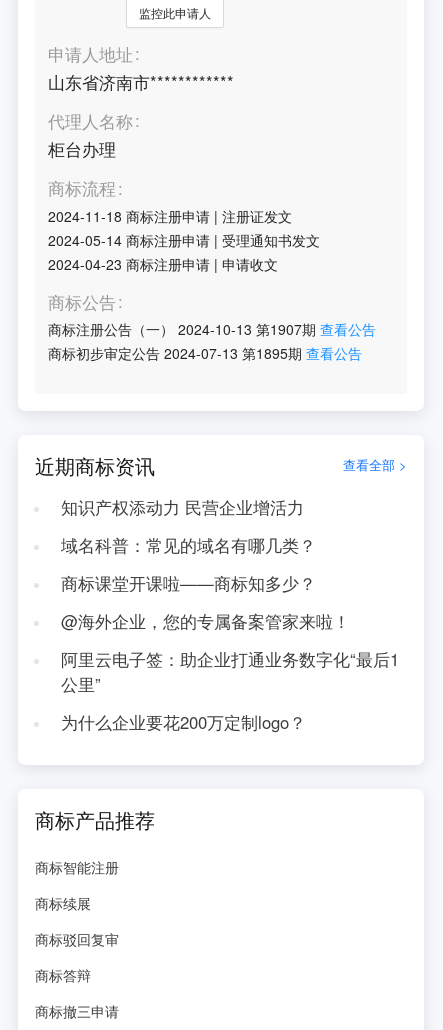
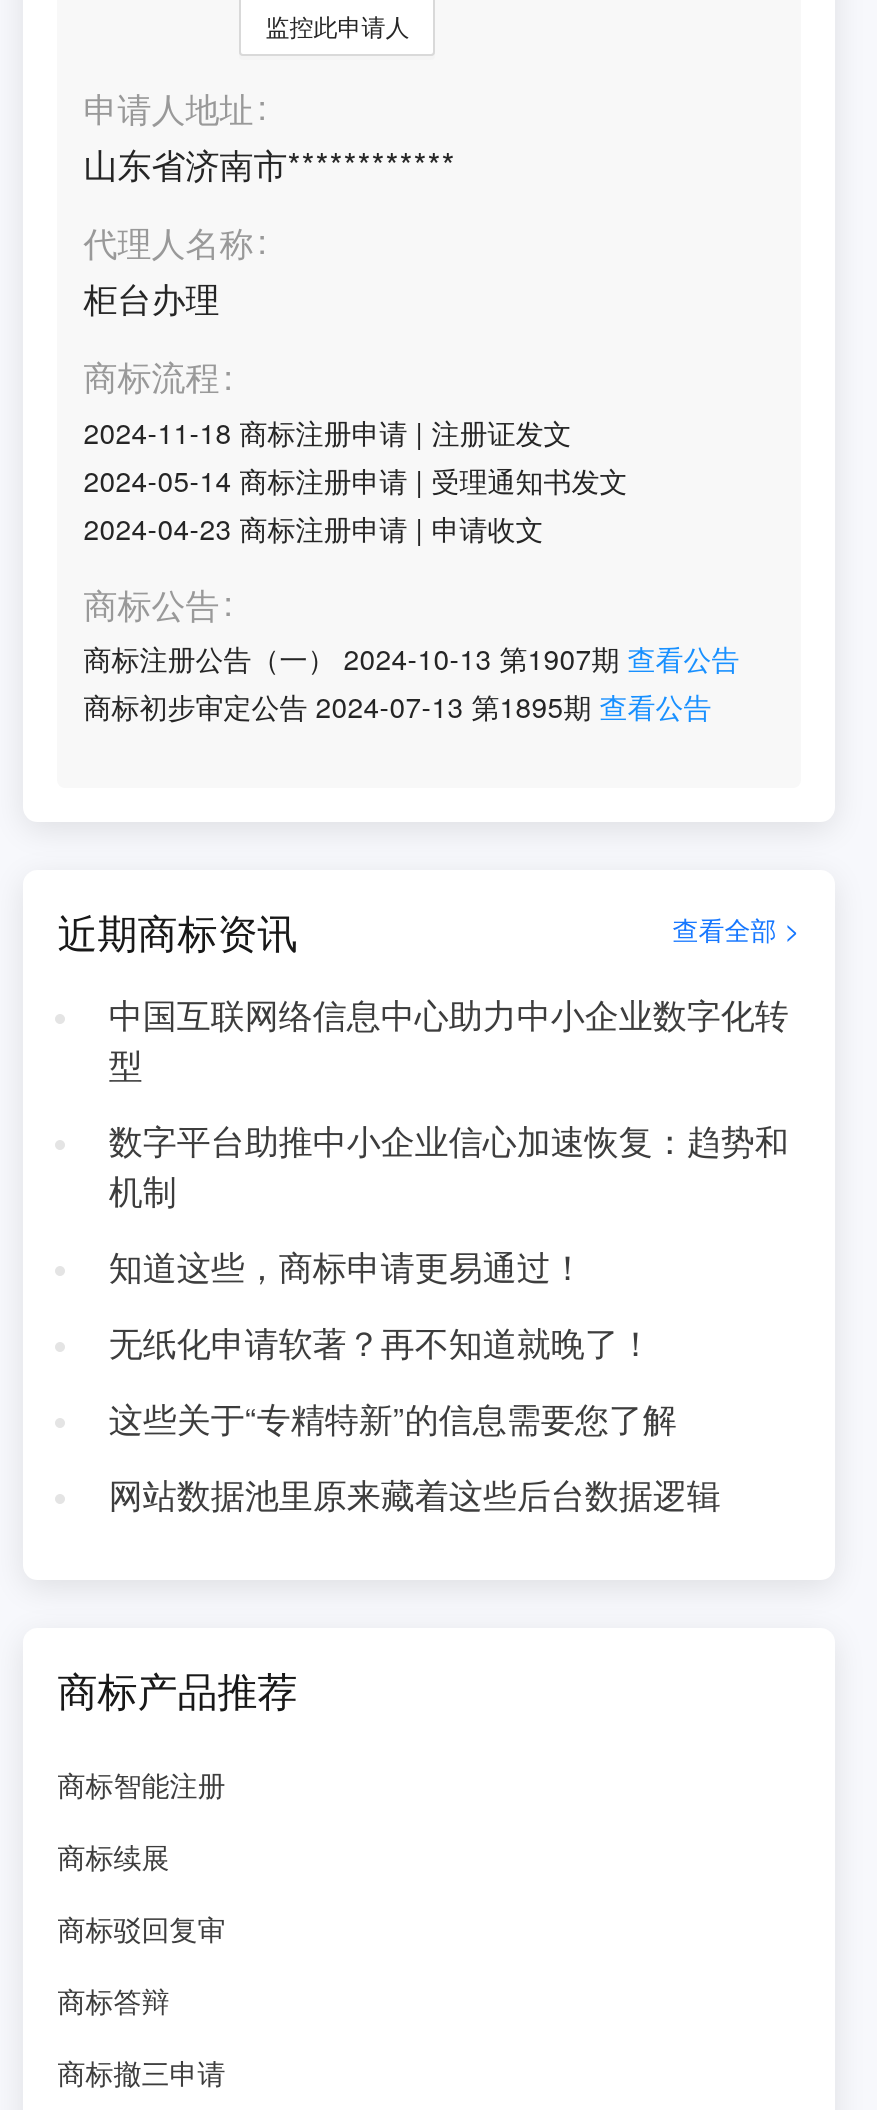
- 知识产权添动力 民营企业增活力
+ 中国互联网络信息中心助力中小企业数字化转
+ 型

- 域名科普：常见的域名有哪几类？
+ 数字平台助推中小企业信心加速恢复：趋势和
+ 机制

- 商标课堂开课啦——商标知多少？
+ 知道这些，商标申请更易通过！

- @海外企业，您的专属备案管家来啦！
+ 无纸化申请软著？再不知道就晚了！

- 阿里云电子签：助企业打通业务数字化“最后1
- 公里”
+ 这些关于“专精特新”的信息需要您了解

- 为什么企业要花200万定制logo？
+ 网站数据池里原来藏着这些后台数据逻辑
